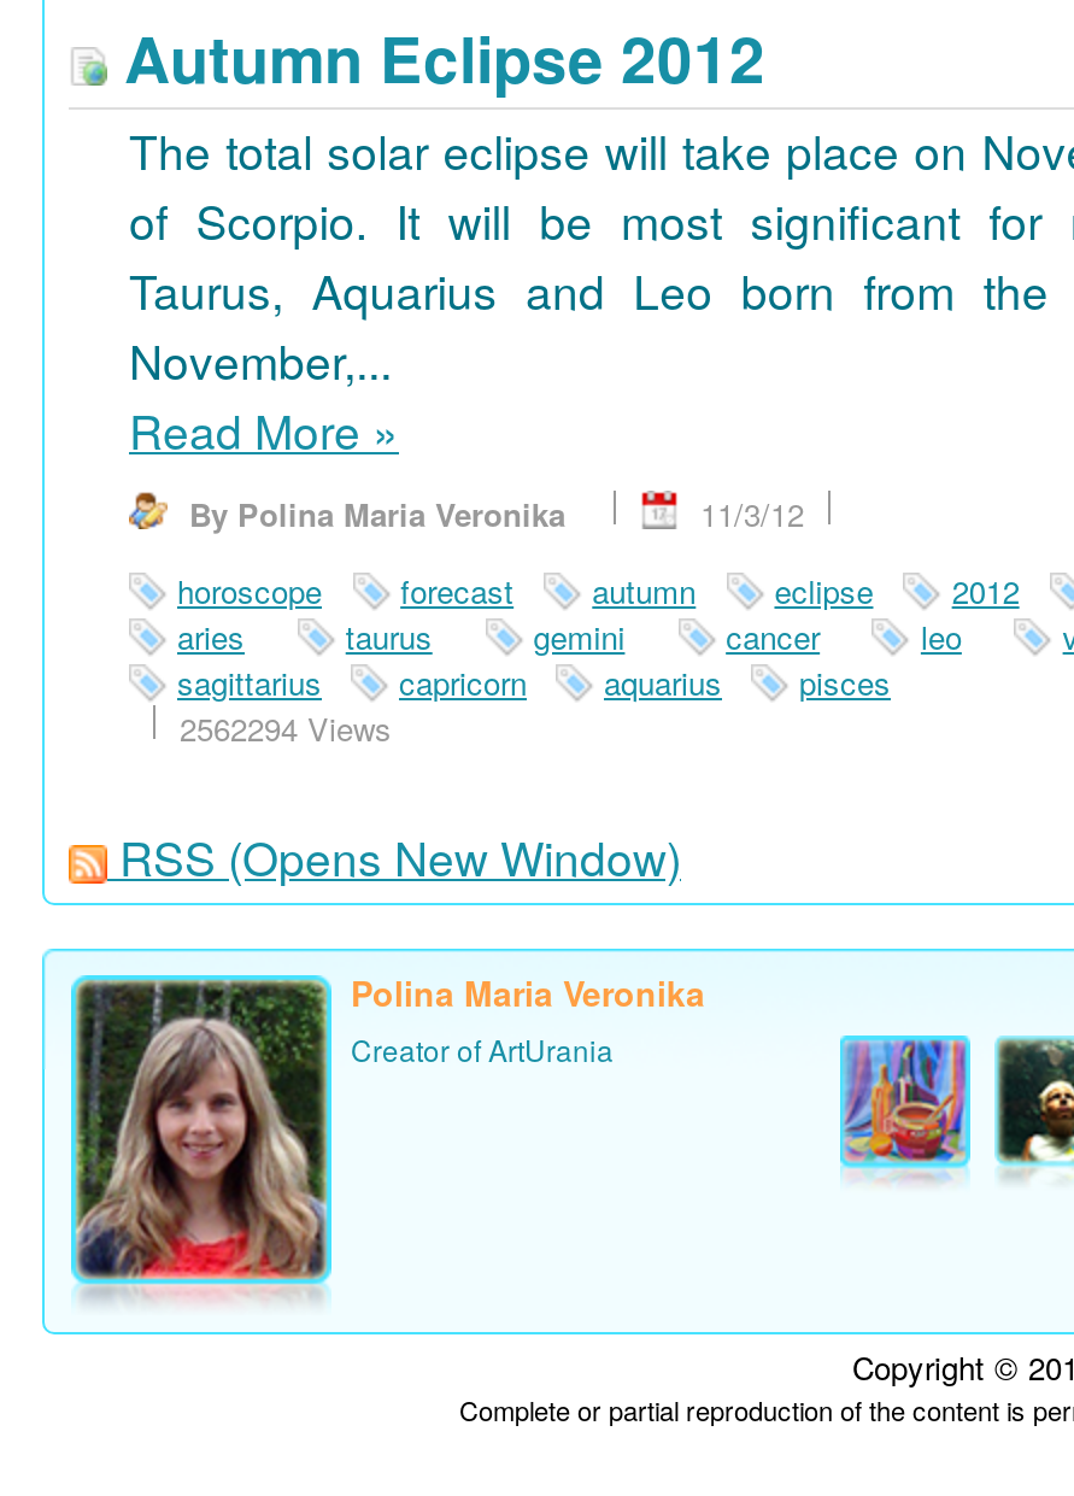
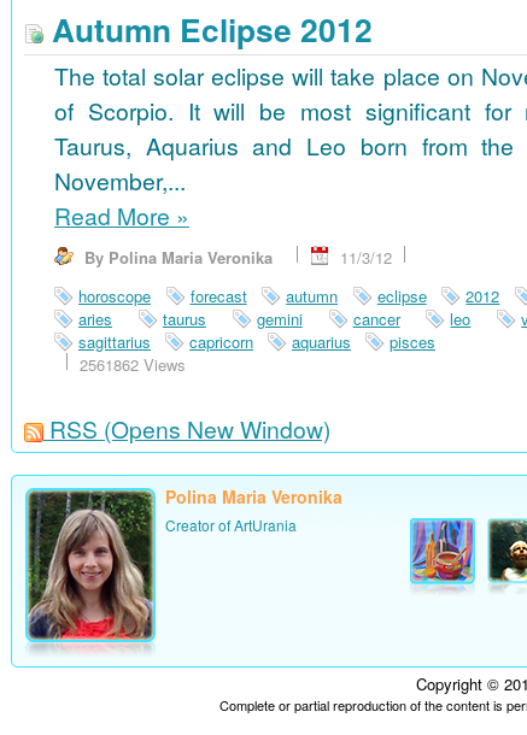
- 2562294 Views
+ 2561862 Views
